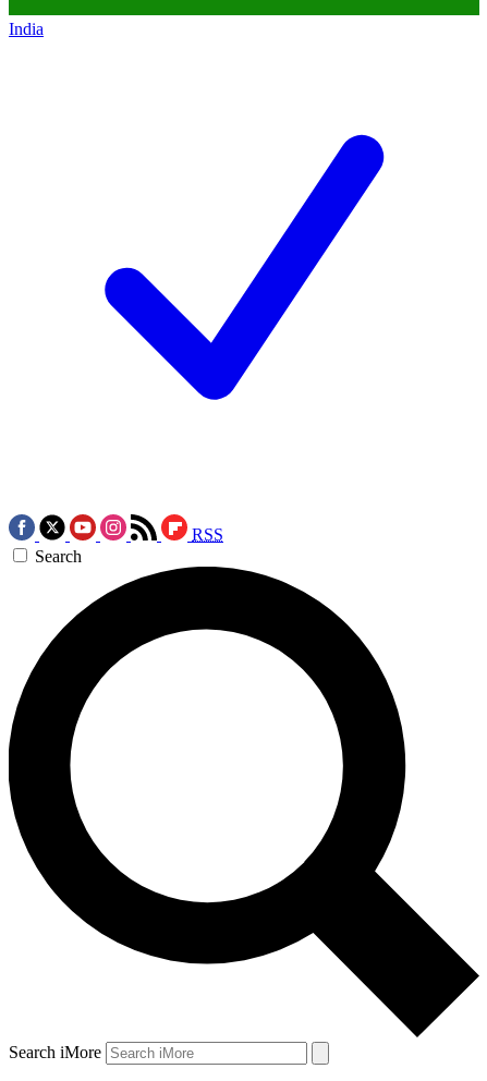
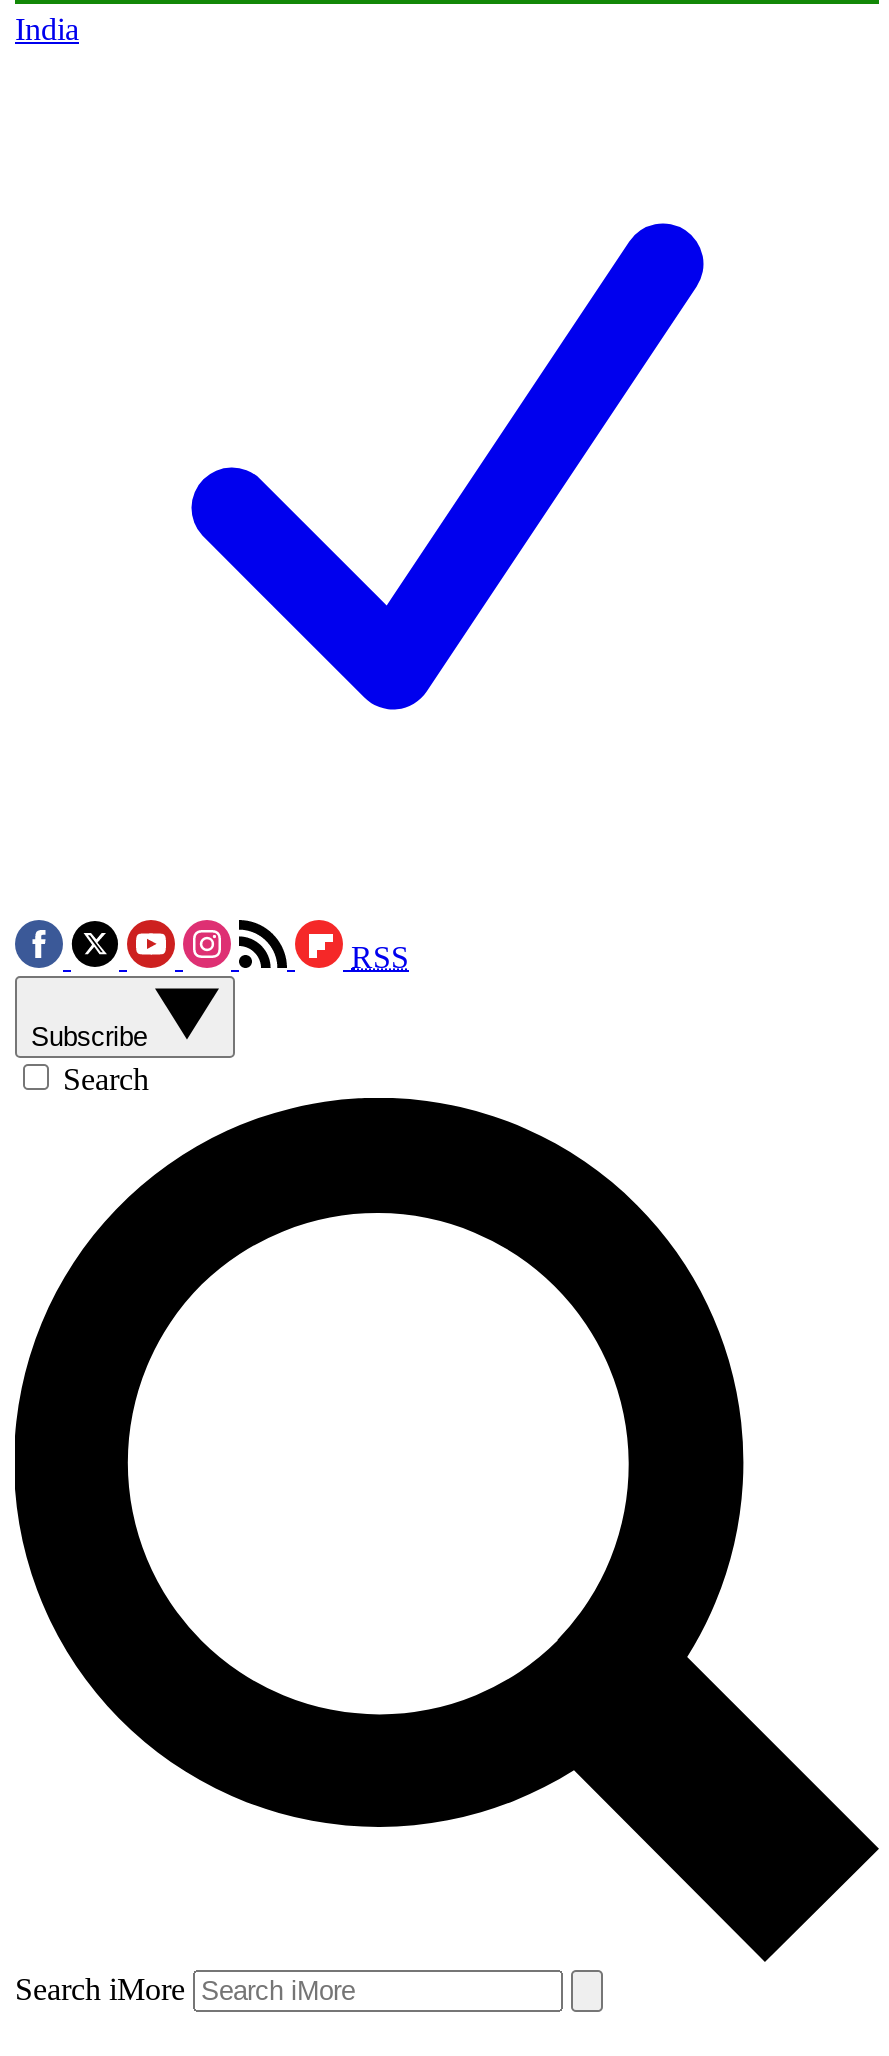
+ Subscribe
